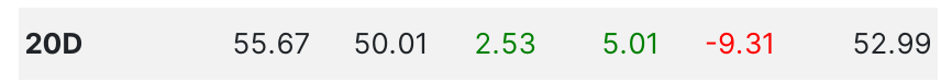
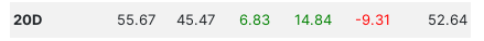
- 50.01
+ 45.47

- 2.53
+ 6.83

- 5.01
+ 14.84

- 52.99
+ 52.64
